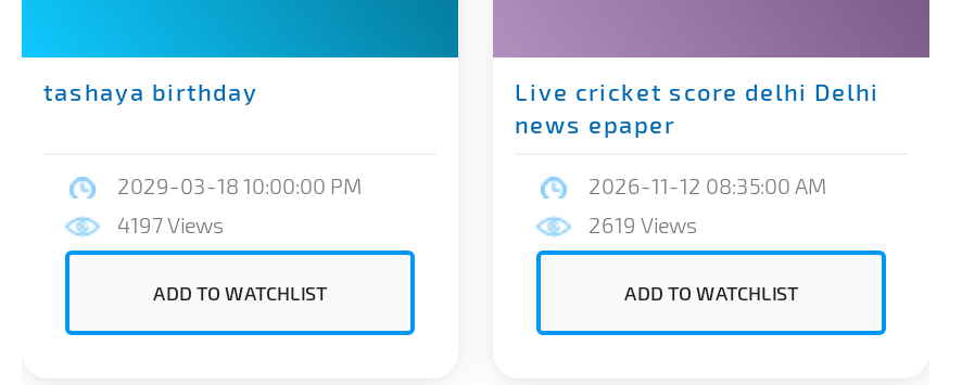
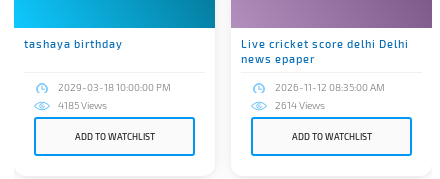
- 4197 Views
+ 4185 Views

- 2619 Views
+ 2614 Views
